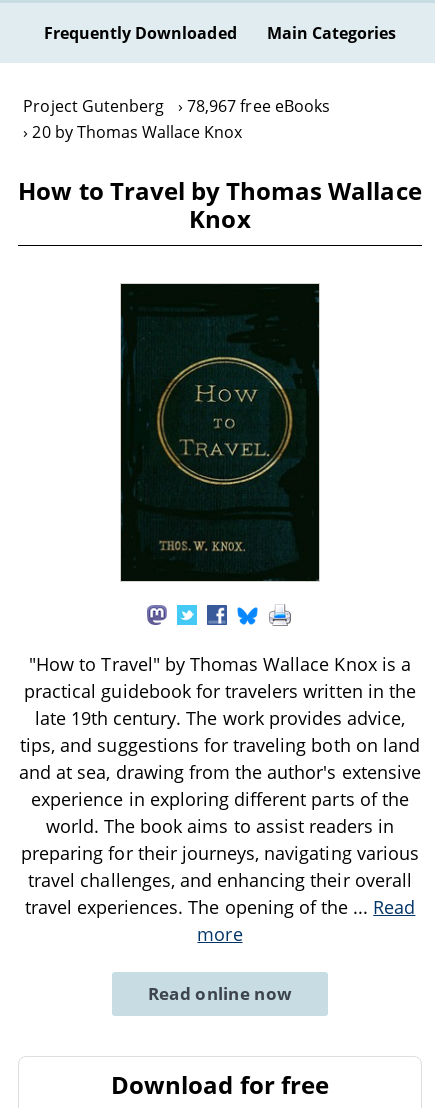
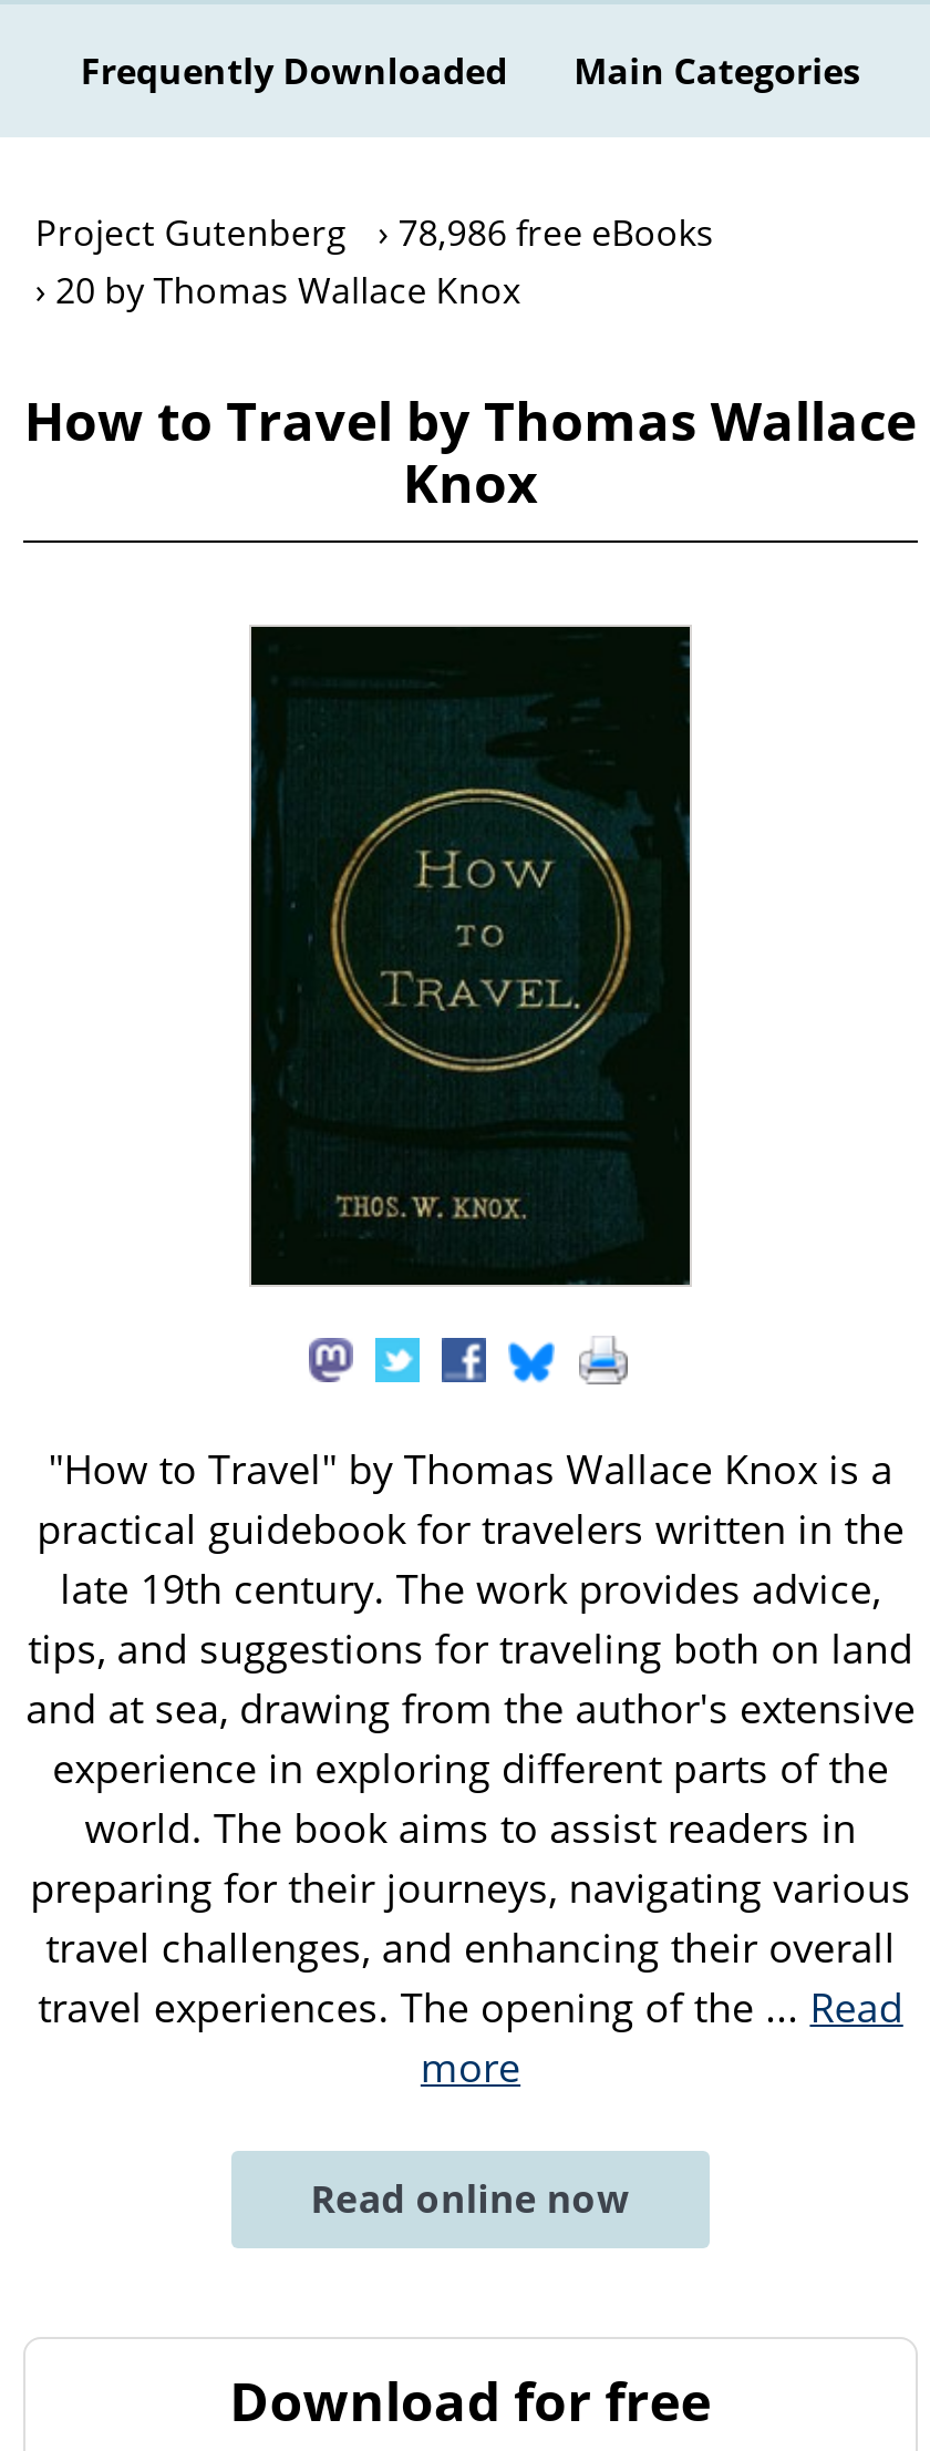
- Project Gutenberg 78,967 free eBooks
+ Project Gutenberg 78,986 free eBooks
